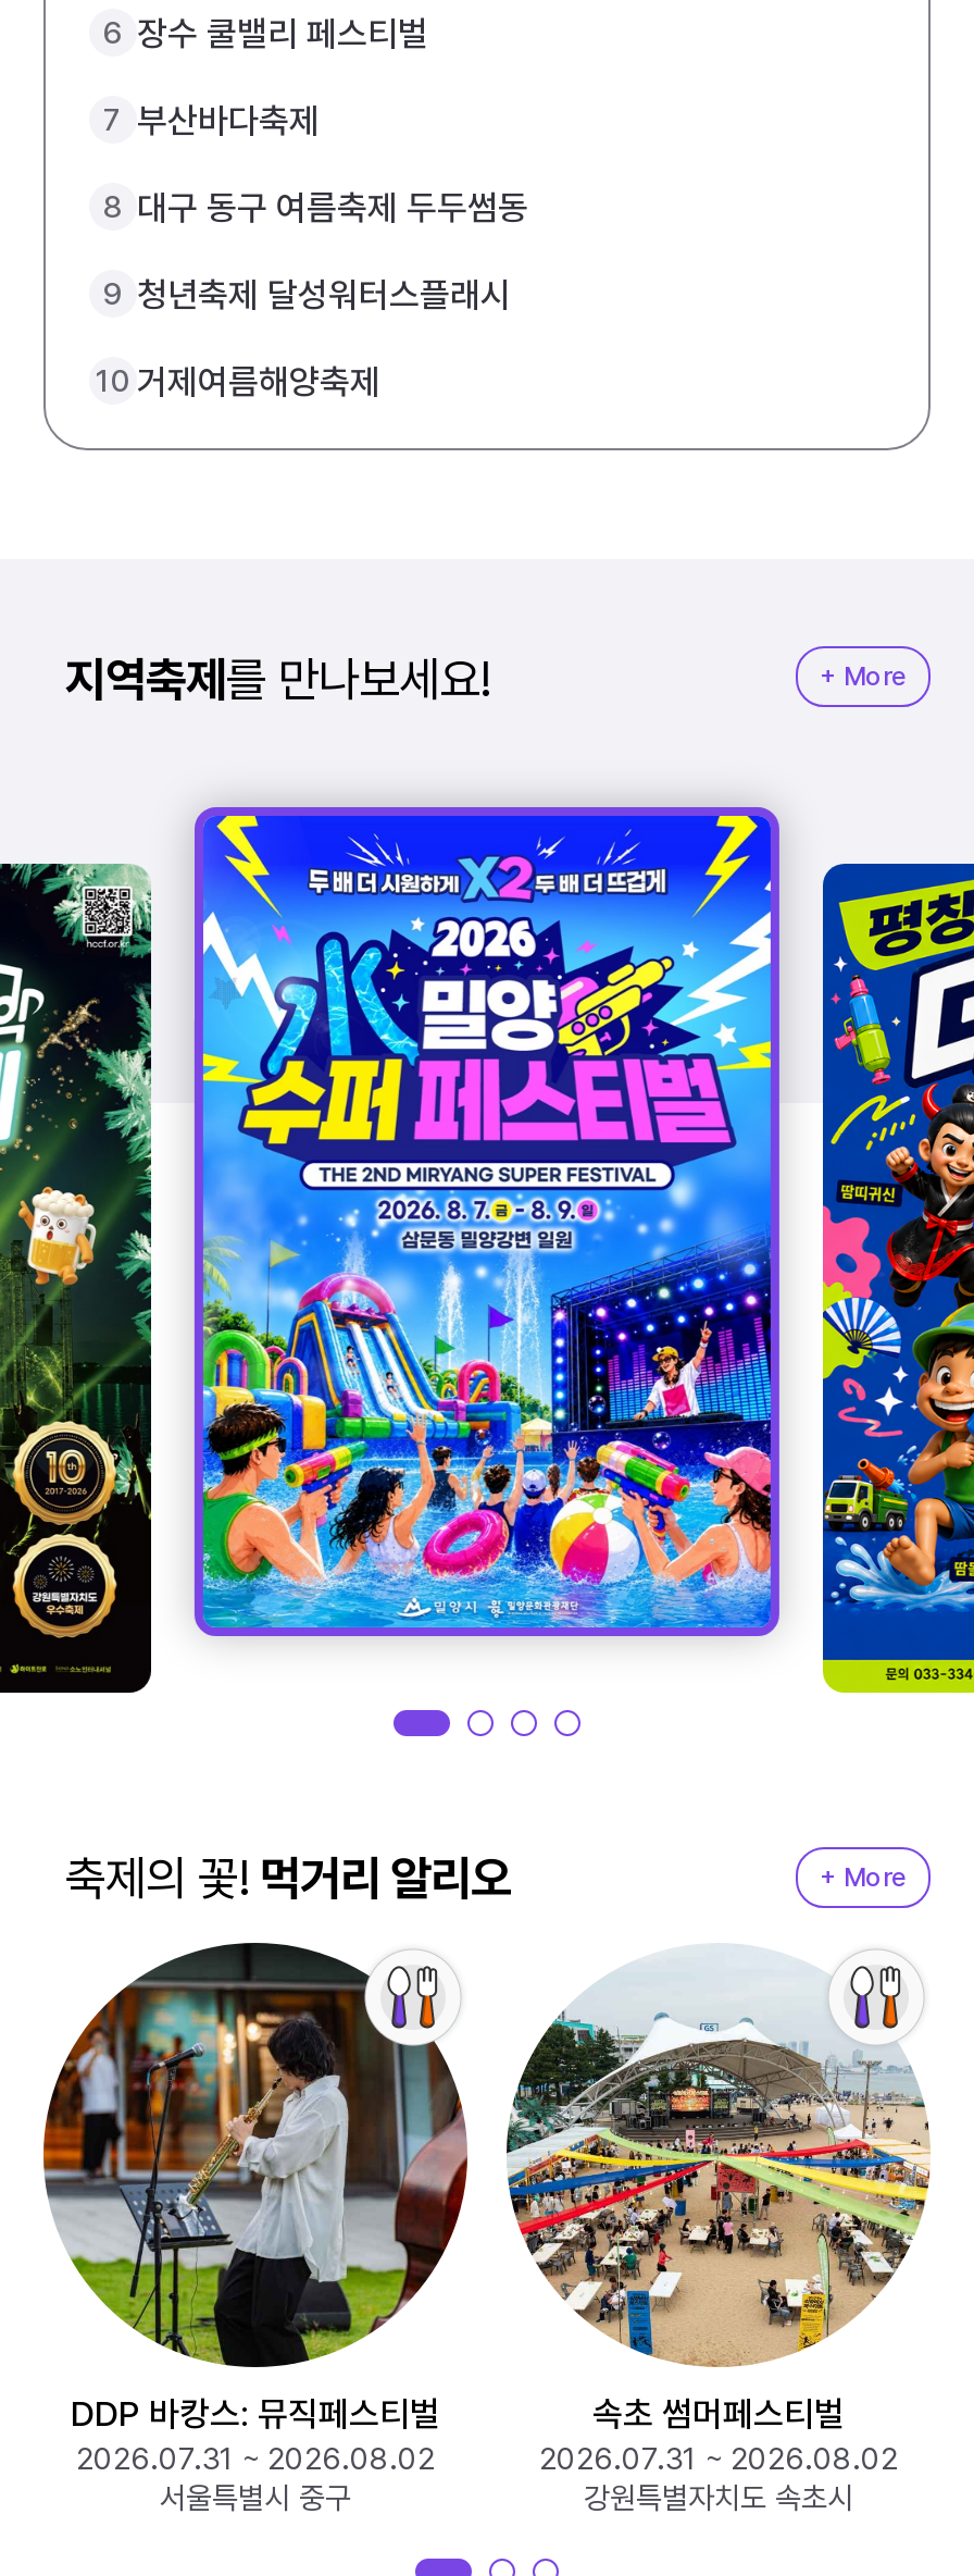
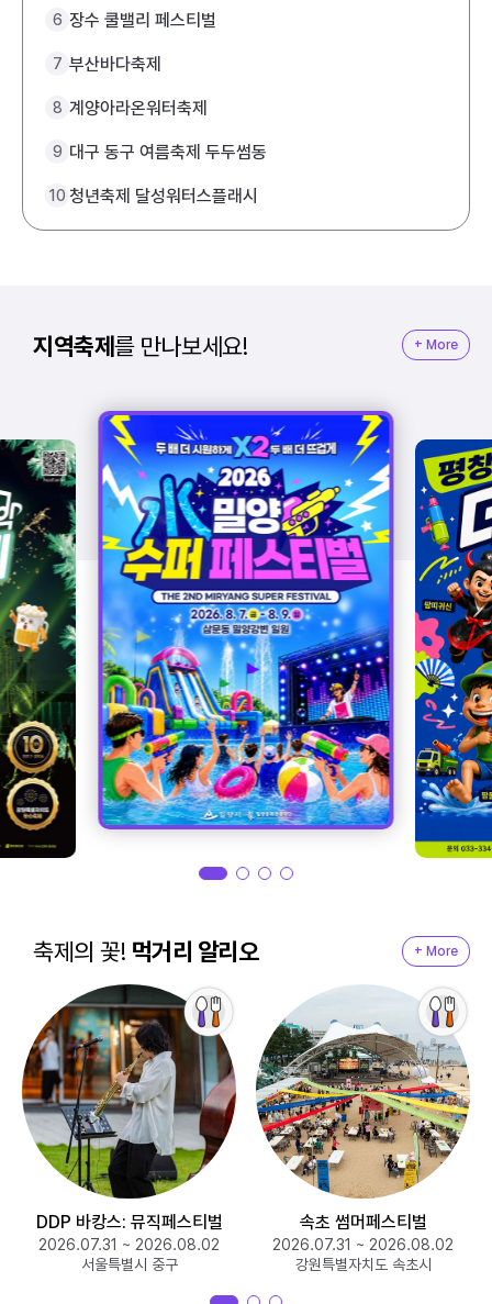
- 8 대구 동구 여름축제 두두썸동
+ 8 계양아라온워터축제

- 9 청년축제 달성워터스플래시
+ 9 대구 동구 여름축제 두두썸동

- 10 거제여름해양축제
+ 10 청년축제 달성워터스플래시
